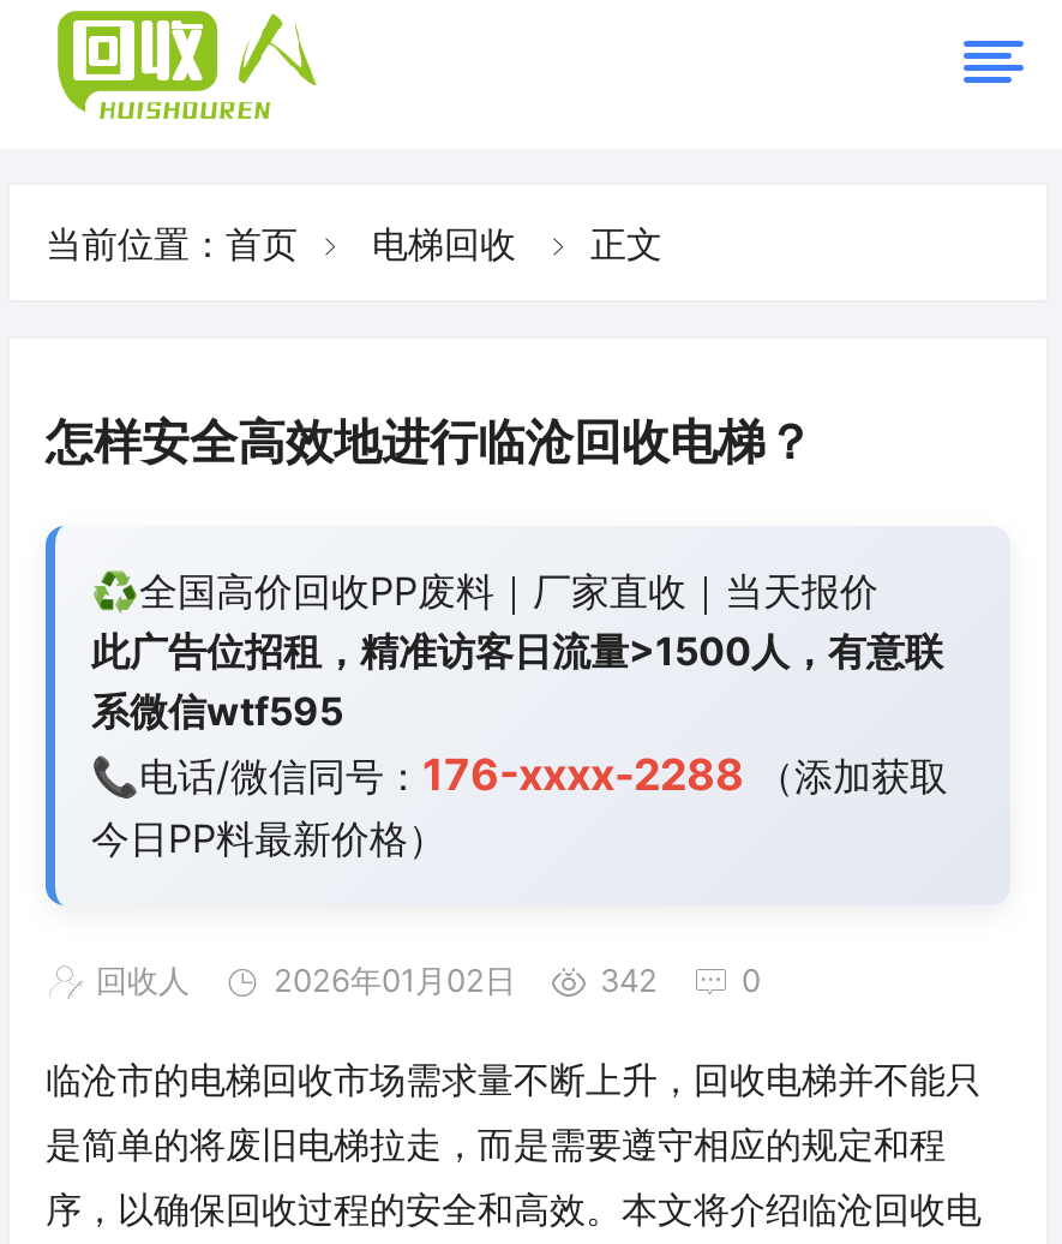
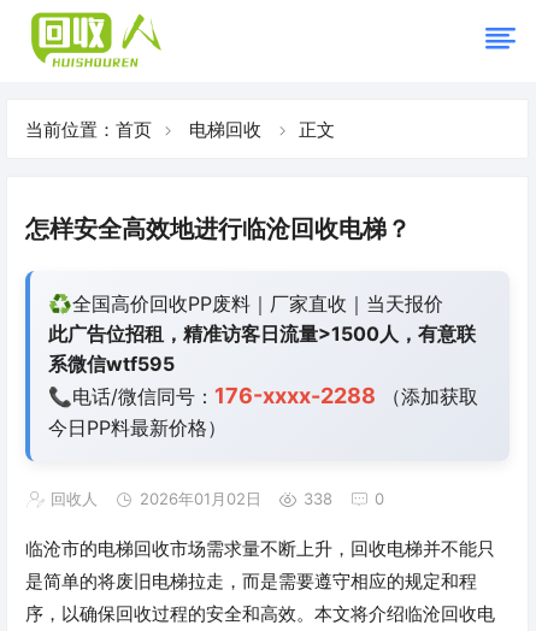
- 342
+ 338
